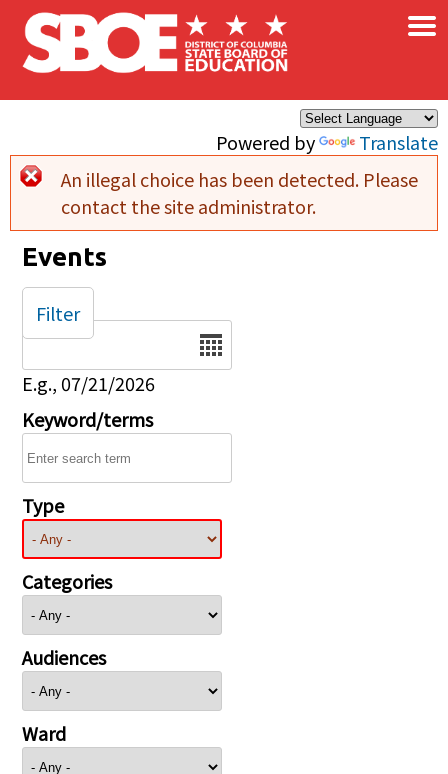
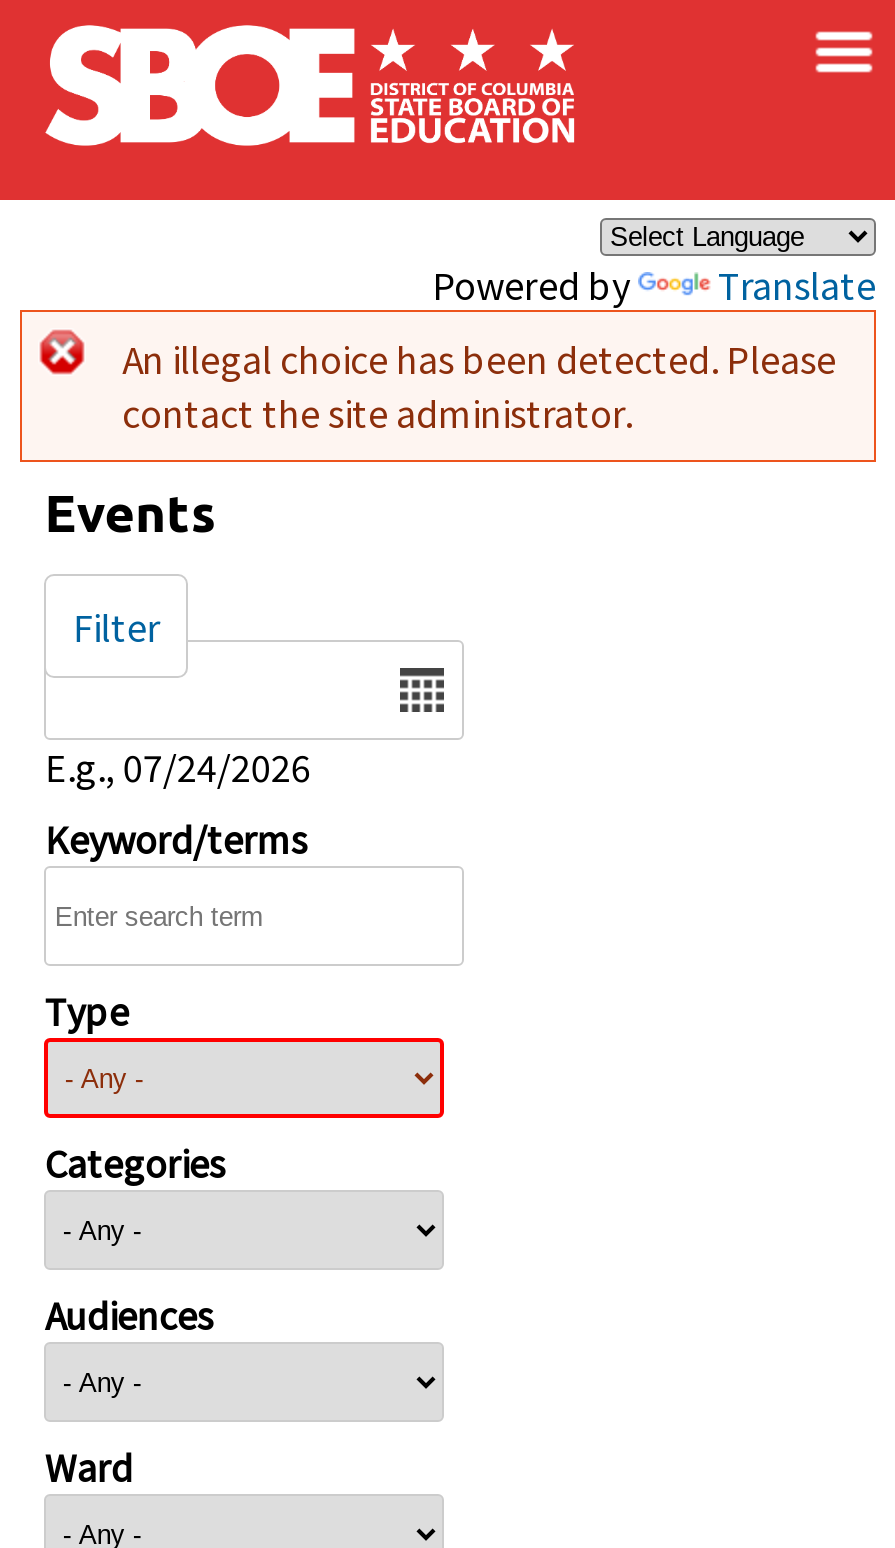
- E.g., 07/21/2026
+ E.g., 07/24/2026
